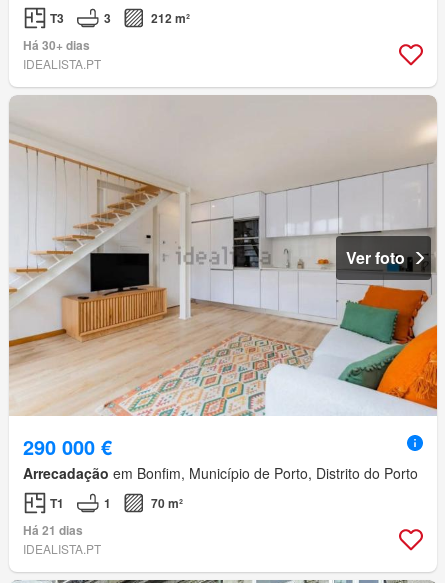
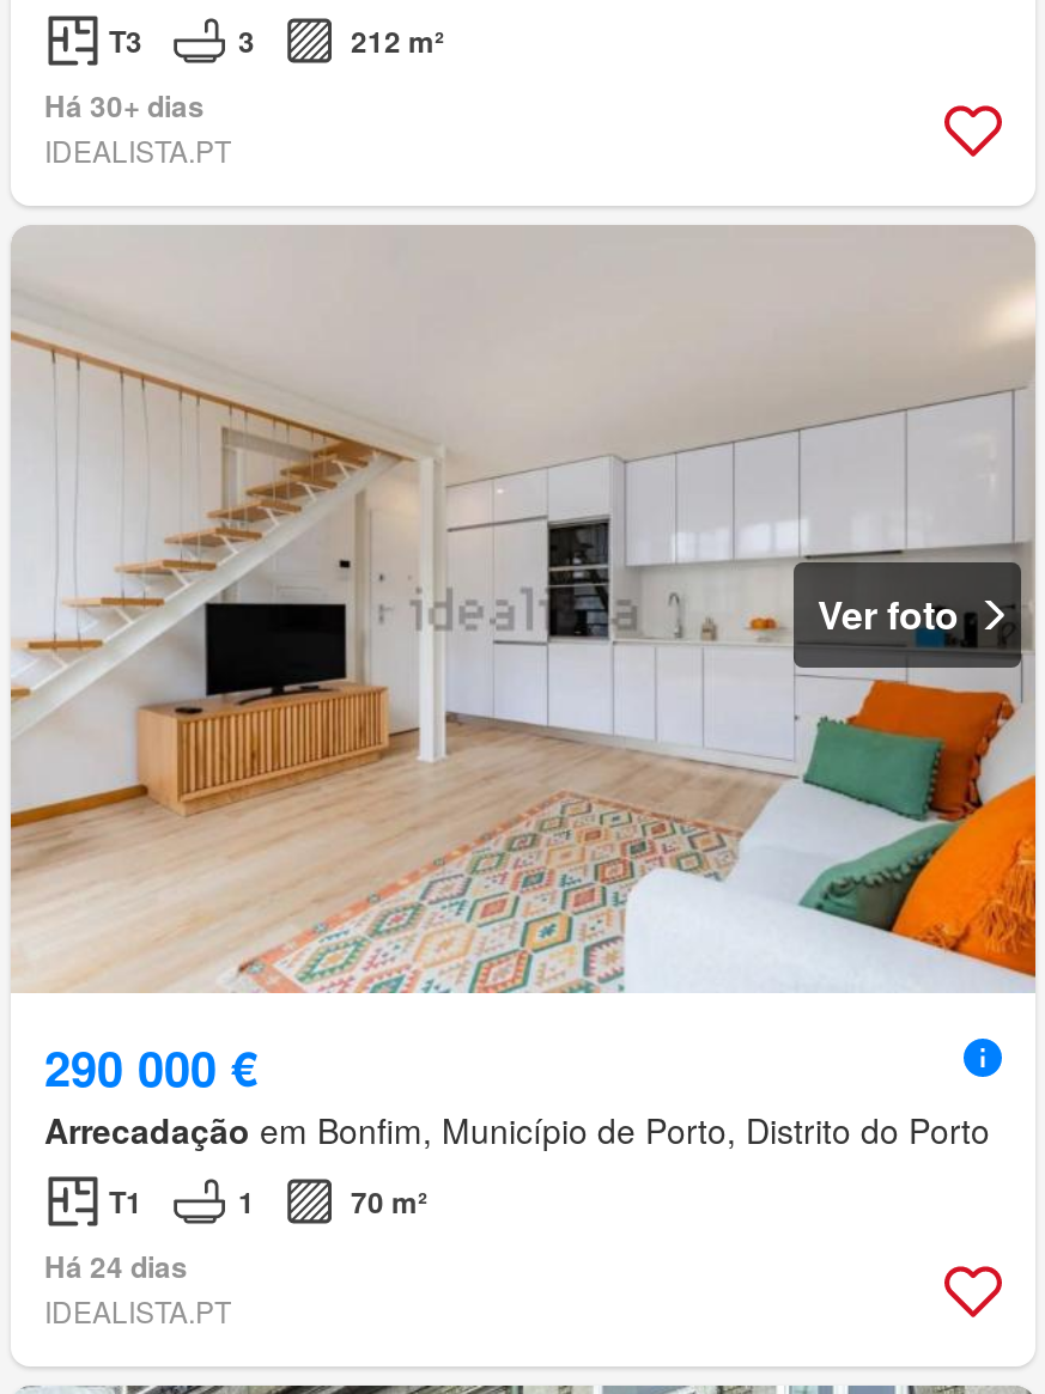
- Há 21 dias
+ Há 24 dias
